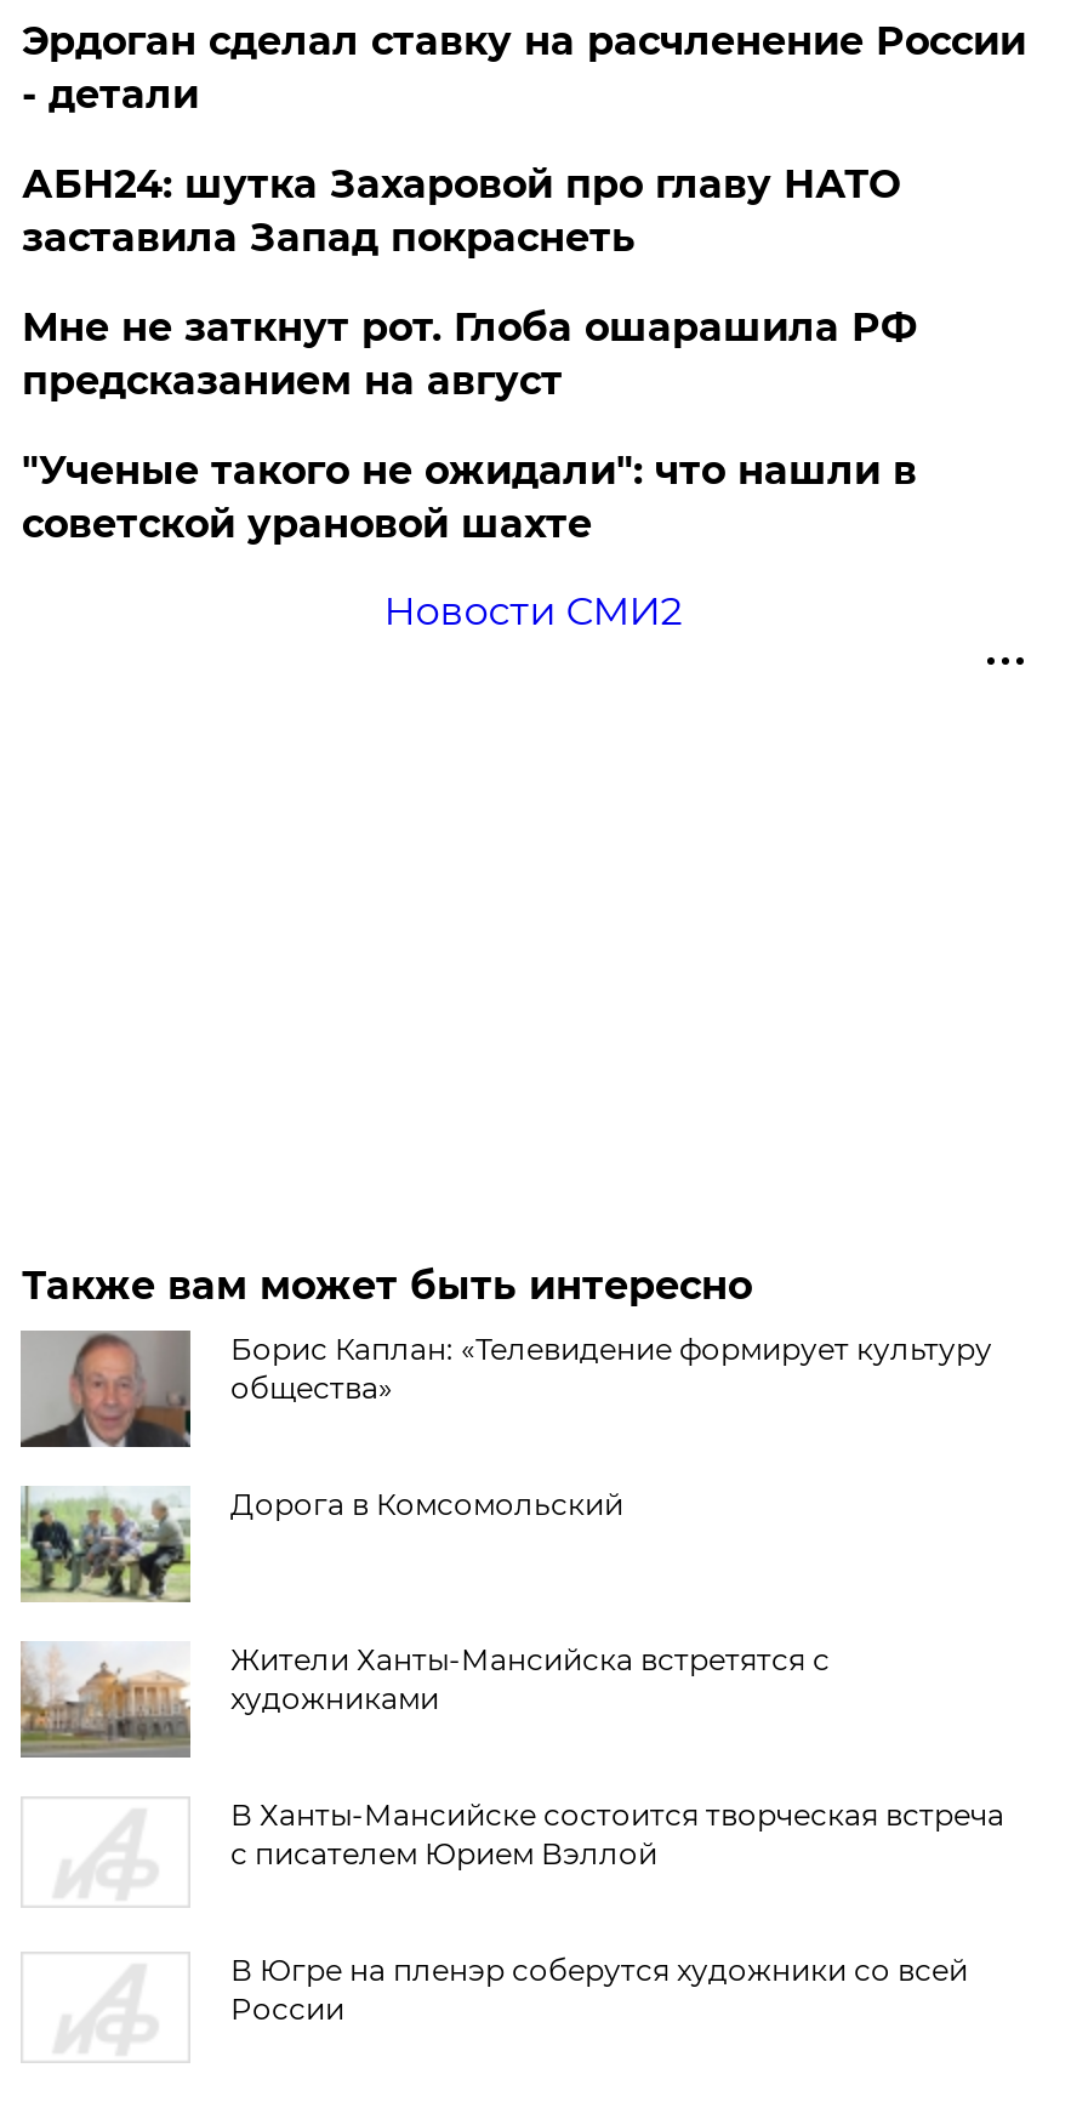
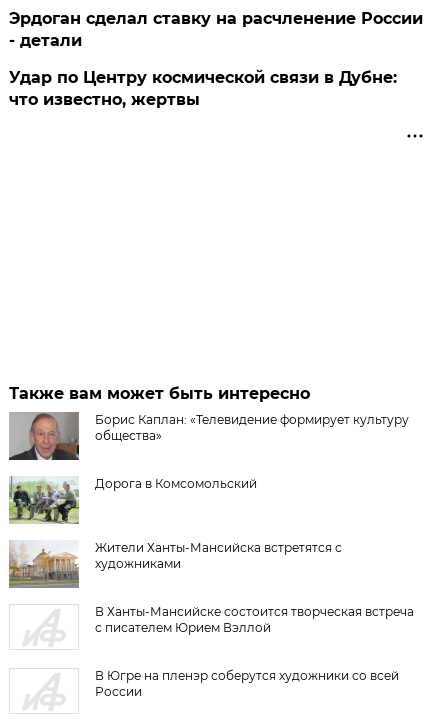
- АБН24: шутка Захаровой про главу НАТО
- заставила Запад покраснеть
- Мне не заткнут рот. Глоба ошарашила РФ
- предсказанием на август
- "Ученые такого не ожидали": что нашли в
- советской урановой шахте
- Новости СМИ2
+ Удар по Центру космической связи в Дубне:
+ что известно, жертвы
